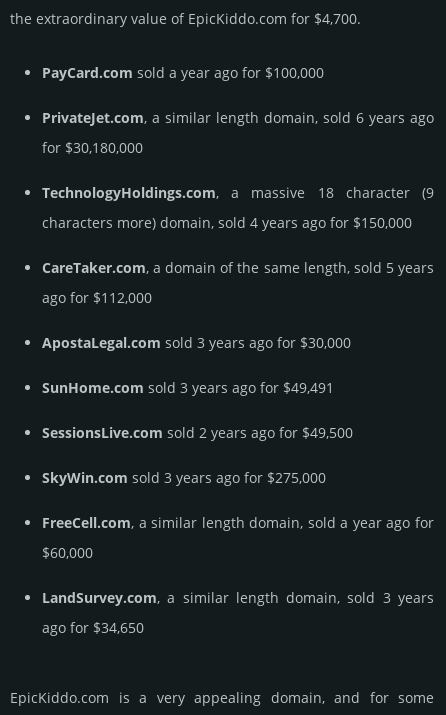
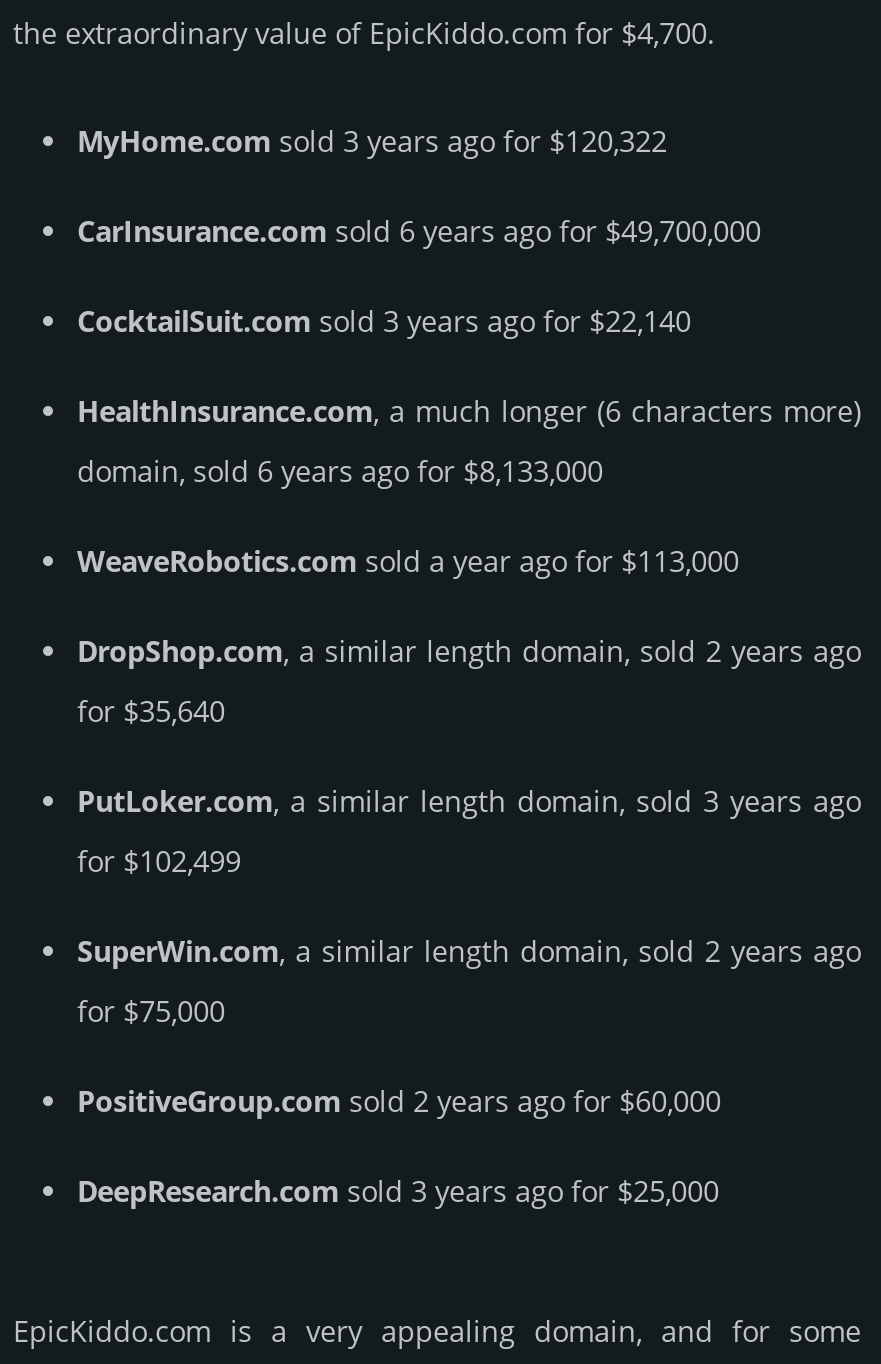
- PayCard.com sold a year ago for $100,000
- PrivateJet.com, a similar length domain, sold 6 years ago
- for $30,180,000
- TechnologyHoldings.com, a massive 18 character (9
- characters more) domain, sold 4 years ago for $150,000
- CareTaker.com, a domain of the same length, sold 5 years
- ago for $112,000
- ApostaLegal.com sold 3 years ago for $30,000
- SunHome.com sold 3 years ago for $49,491
- SessionsLive.com sold 2 years ago for $49,500
- SkyWin.com sold 3 years ago for $275,000
- FreeCell.com, a similar length domain, sold a year ago for
- $60,000
- LandSurvey.com, a similar length domain, sold 3 years
- ago for $34,650
+ MyHome.com sold 3 years ago for $120,322
+ CarInsurance.com sold 6 years ago for $49,700,000
+ CocktailSuit.com sold 3 years ago for $22,140
+ HealthInsurance.com, a much longer (6 characters more)
+ domain, sold 6 years ago for $8,133,000
+ WeaveRobotics.com sold a year ago for $113,000
+ DropShop.com, a similar length domain, sold 2 years ago
+ for $35,640
+ PutLoker.com, a similar length domain, sold 3 years ago
+ for $102,499
+ SuperWin.com, a similar length domain, sold 2 years ago
+ for $75,000
+ PositiveGroup.com sold 2 years ago for $60,000
+ DeepResearch.com sold 3 years ago for $25,000
